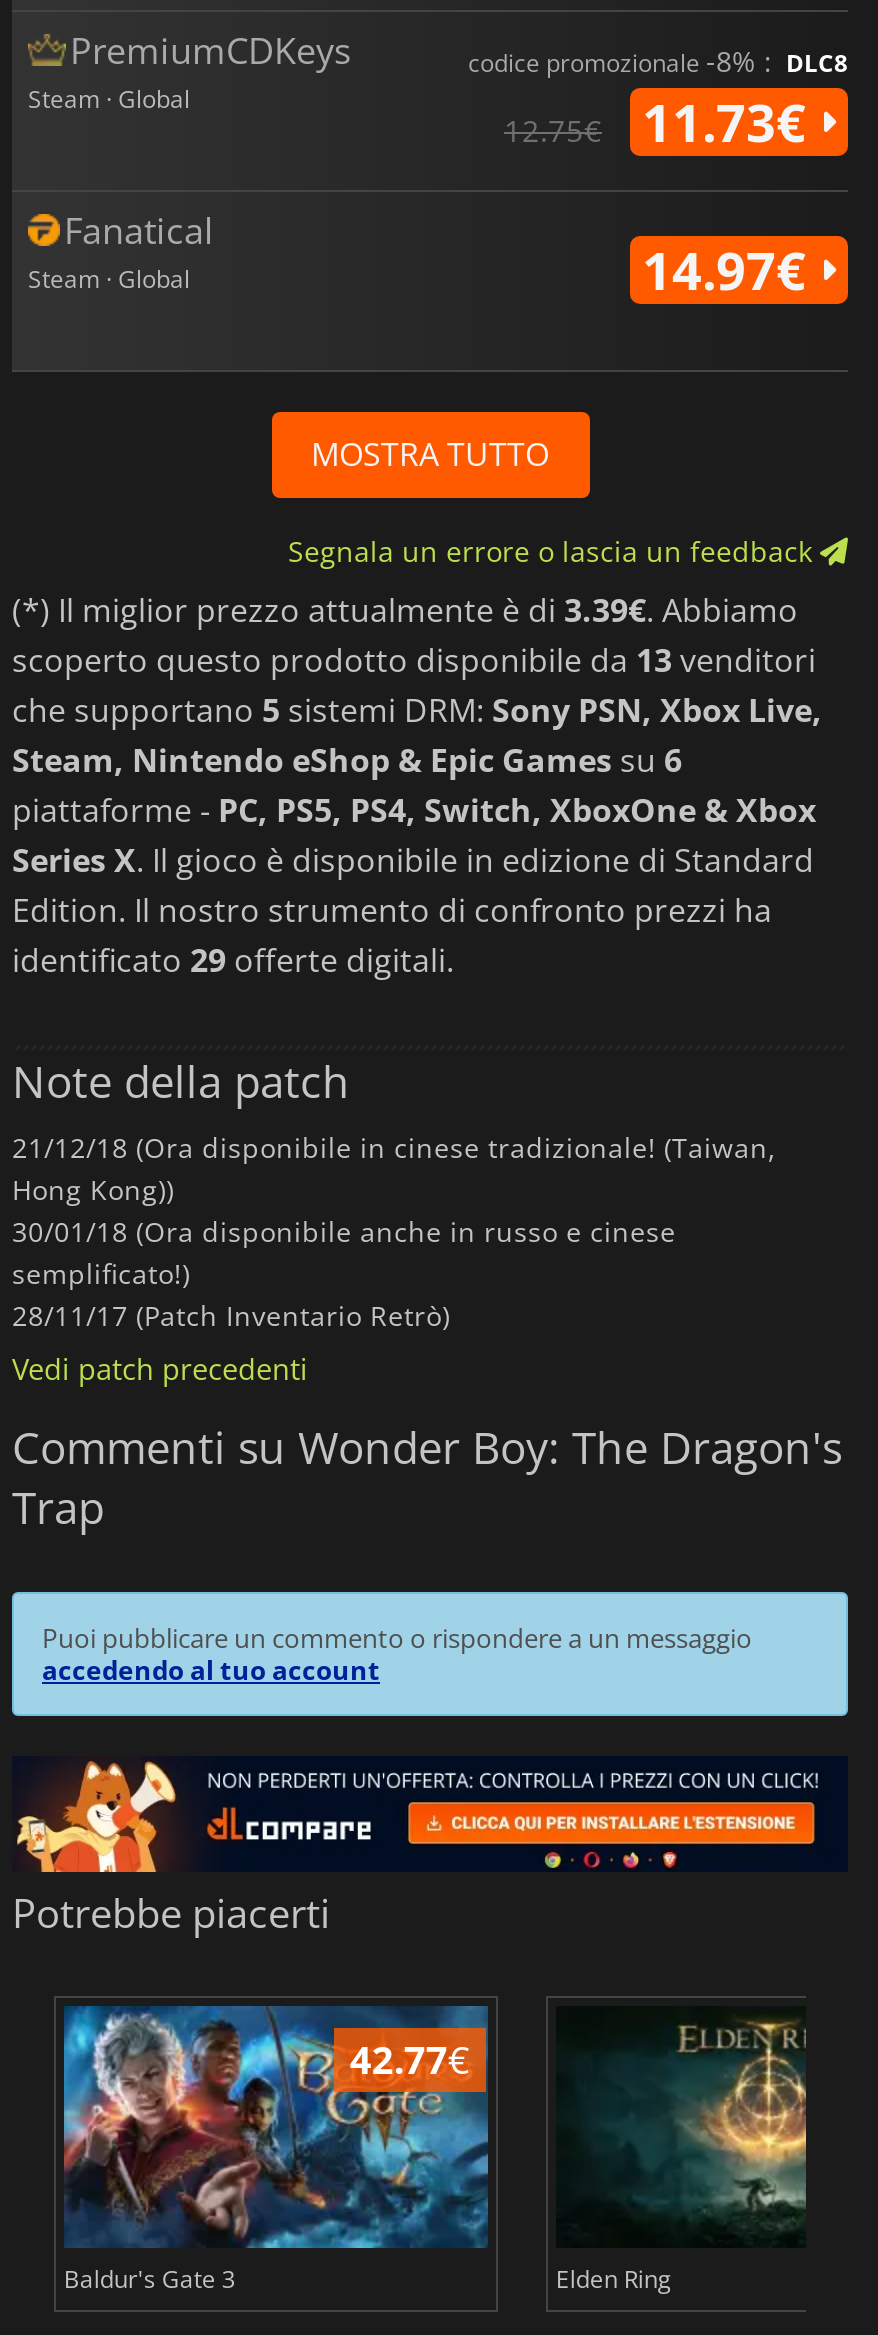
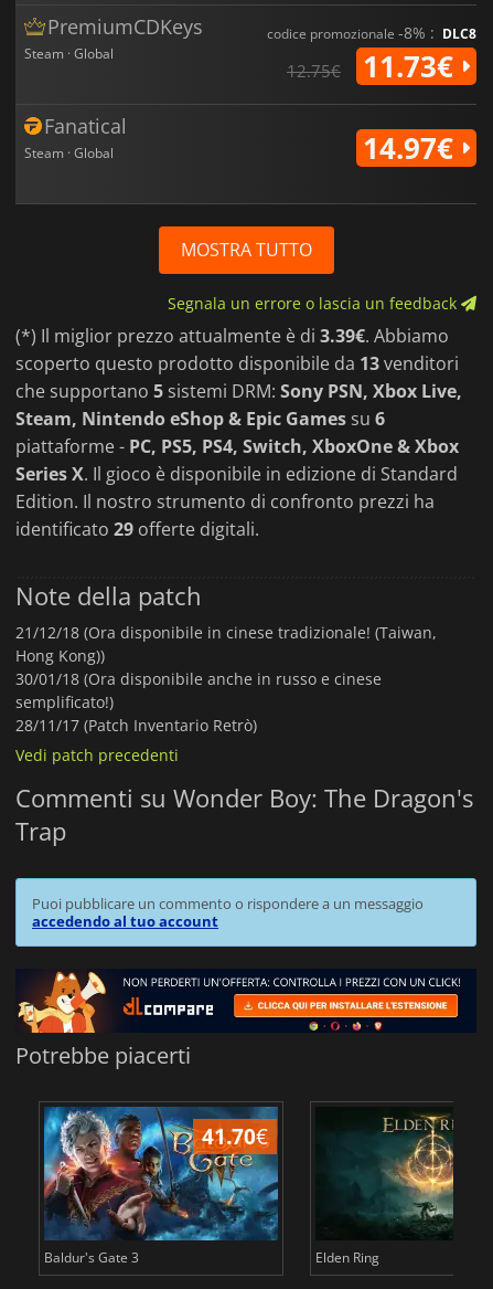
- 42.77€
+ 41.70€
